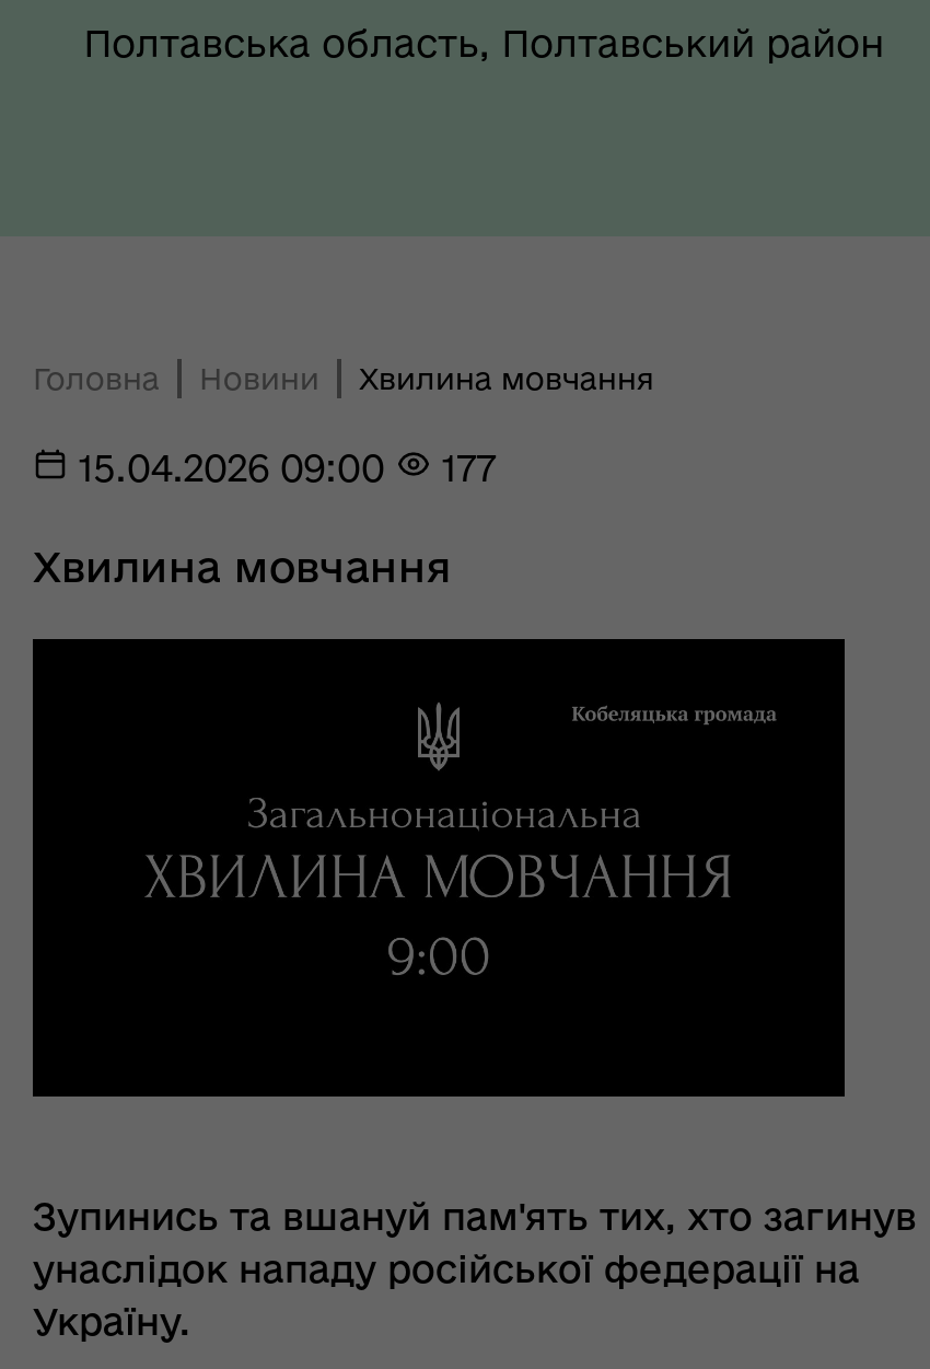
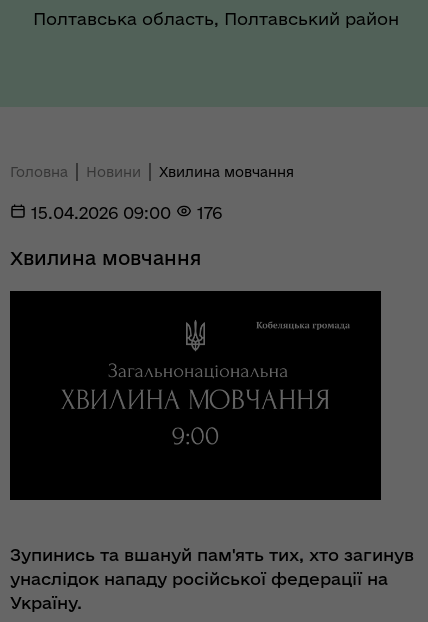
- 15.04.2026 09:00 177
+ 15.04.2026 09:00 176
